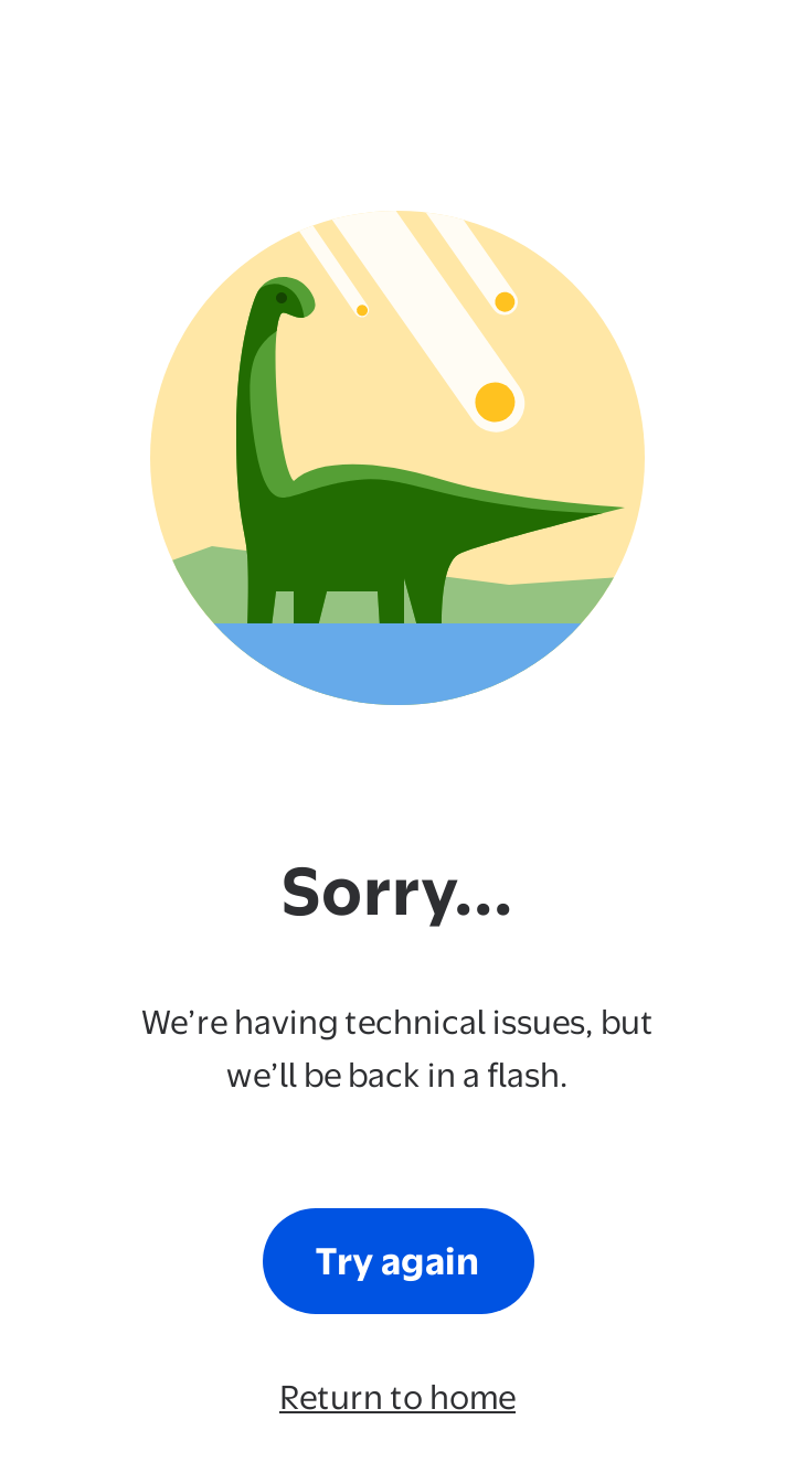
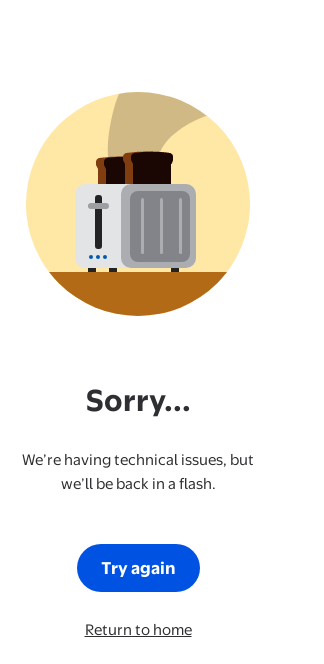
- [image]
+ [image]
